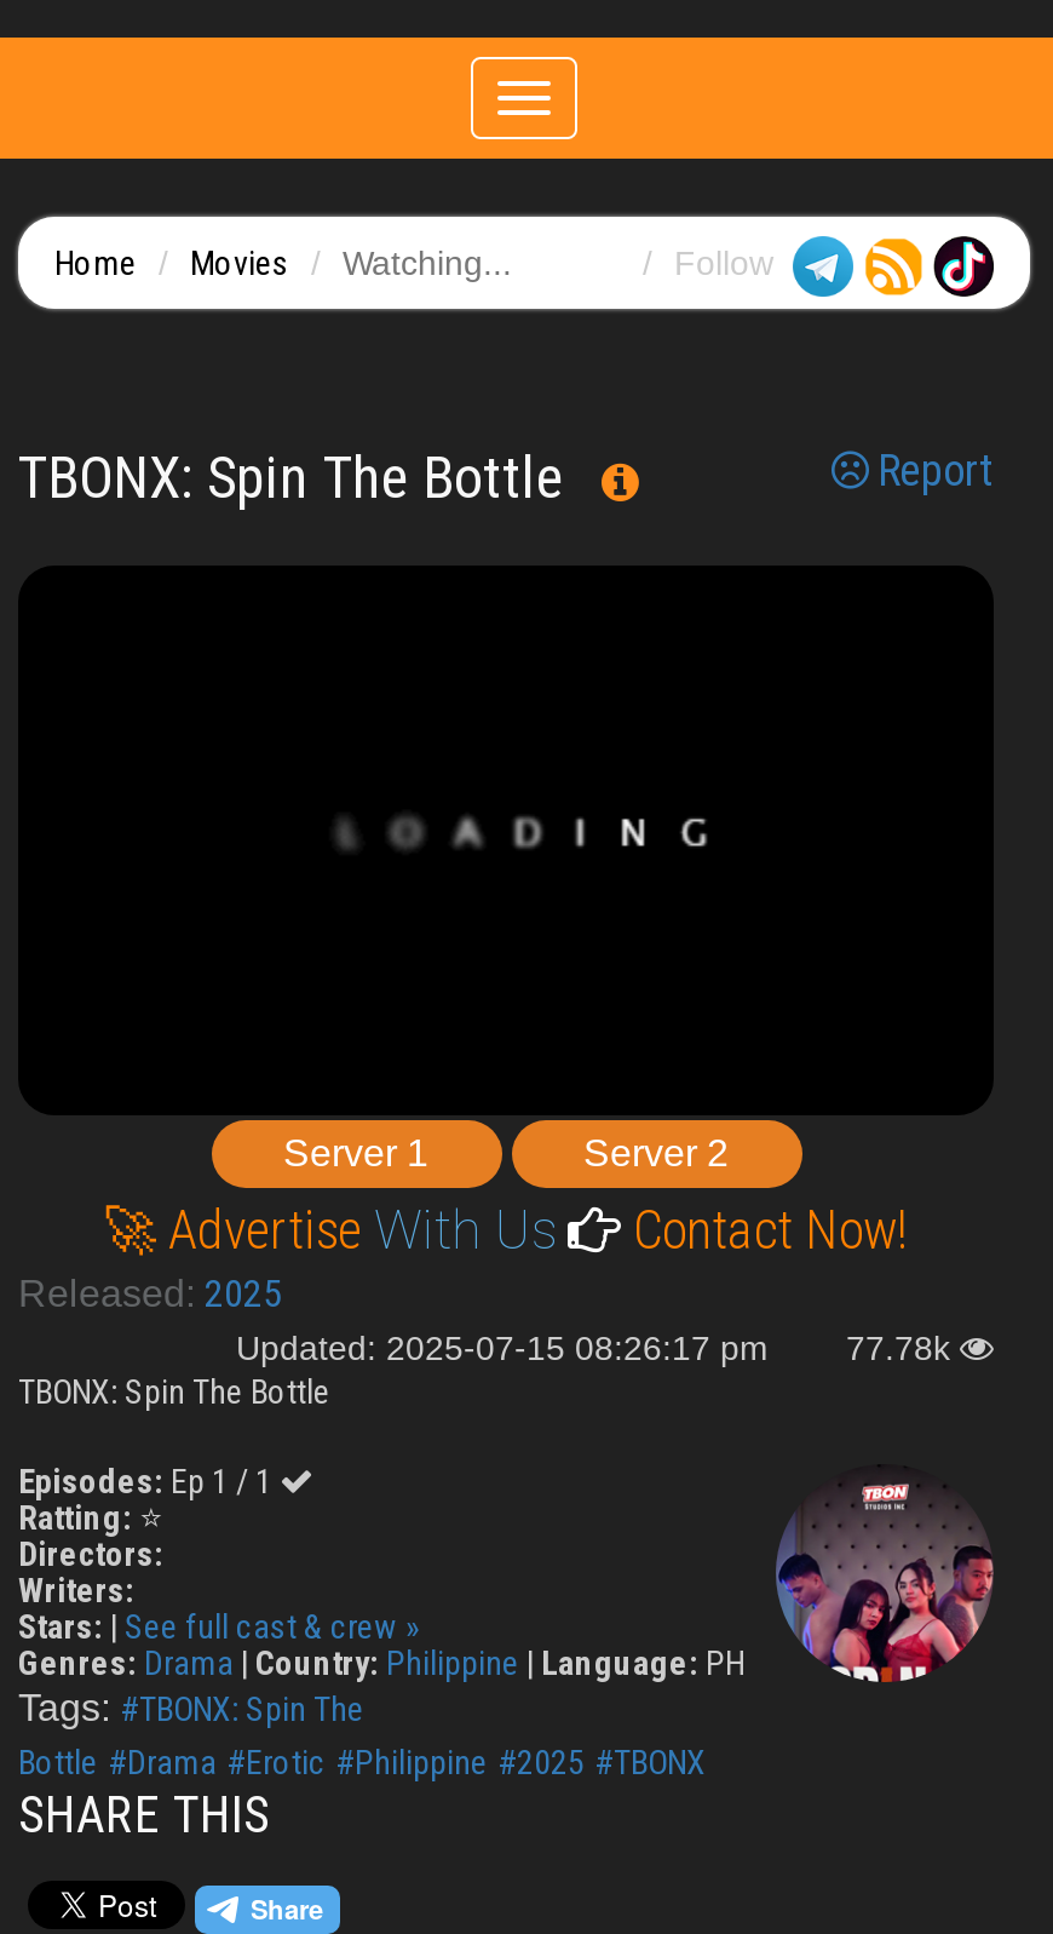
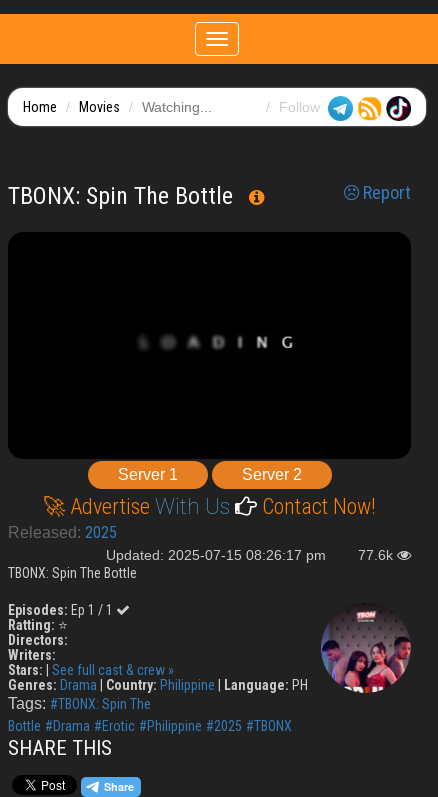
- Updated: 2025-07-15 08:26:17 pm 77.78k
+ Updated: 2025-07-15 08:26:17 pm 77.6k
